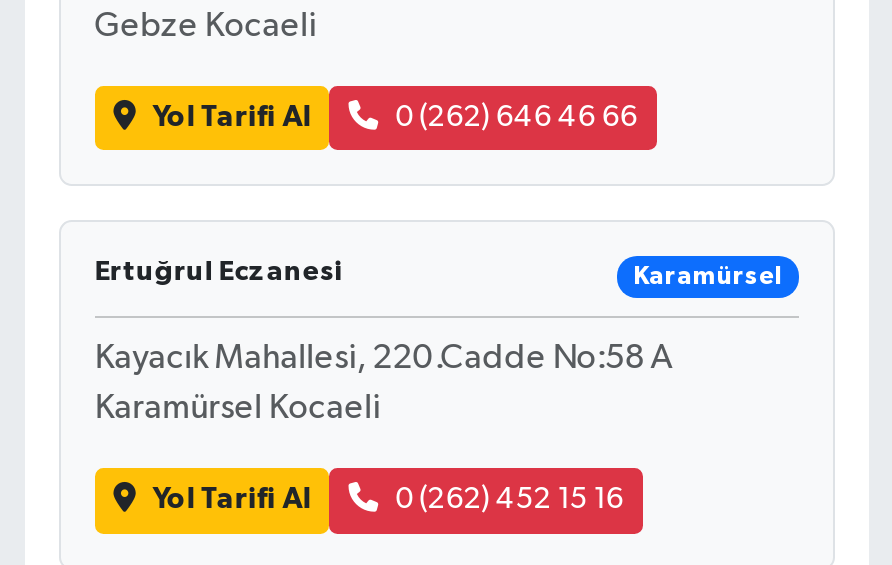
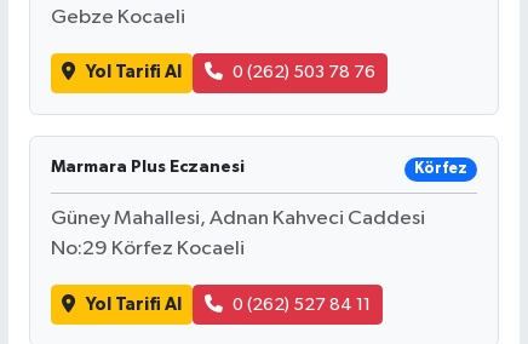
- 0 (262) 646 46 66
+ 0 (262) 503 78 76

- Ertuğrul Eczanesi
- Karamürsel
+ Marmara Plus Eczanesi
+ Körfez

- Kayacık Mahallesi, 220.Cadde No:58 A
+ Güney Mahallesi, Adnan Kahveci Caddesi

- Karamürsel Kocaeli
+ No:29 Körfez Kocaeli

- 0 (262) 452 15 16
+ 0 (262) 527 84 11
